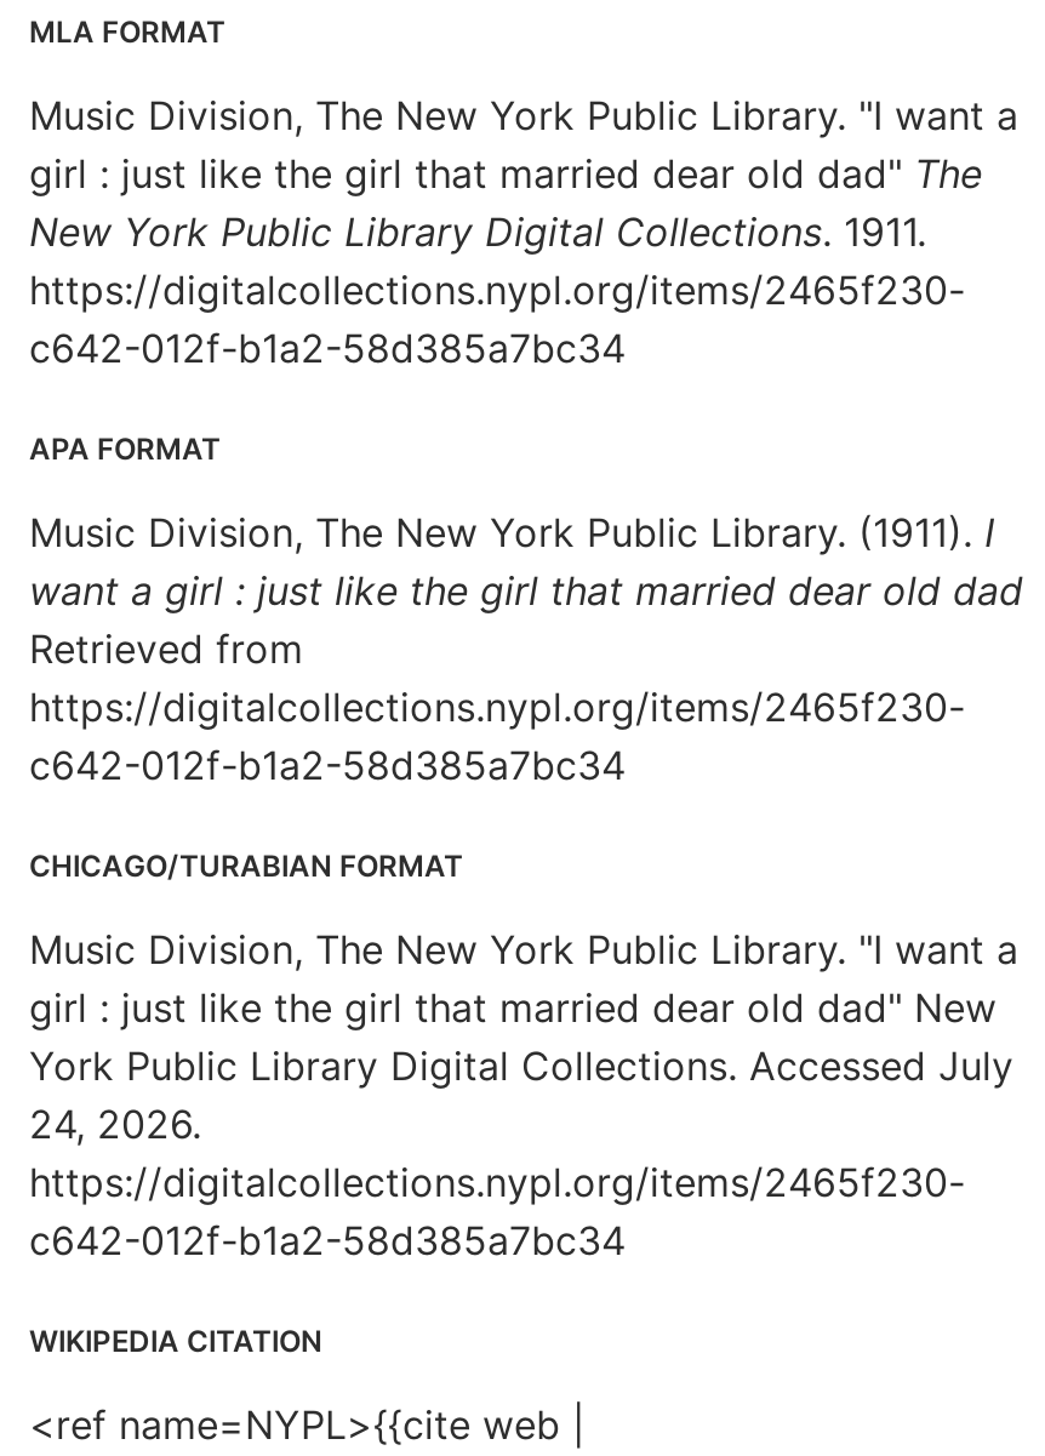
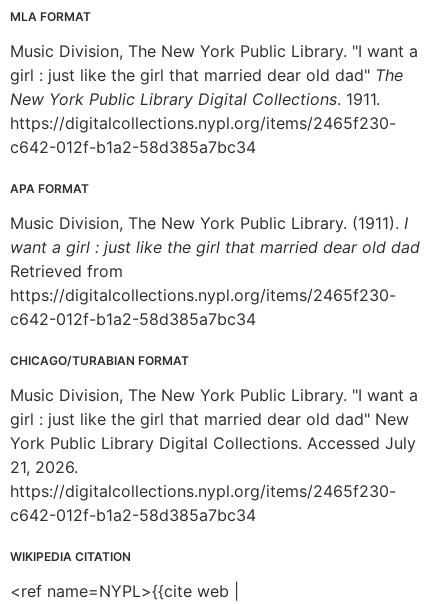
- 24, 2026.
+ 21, 2026.
